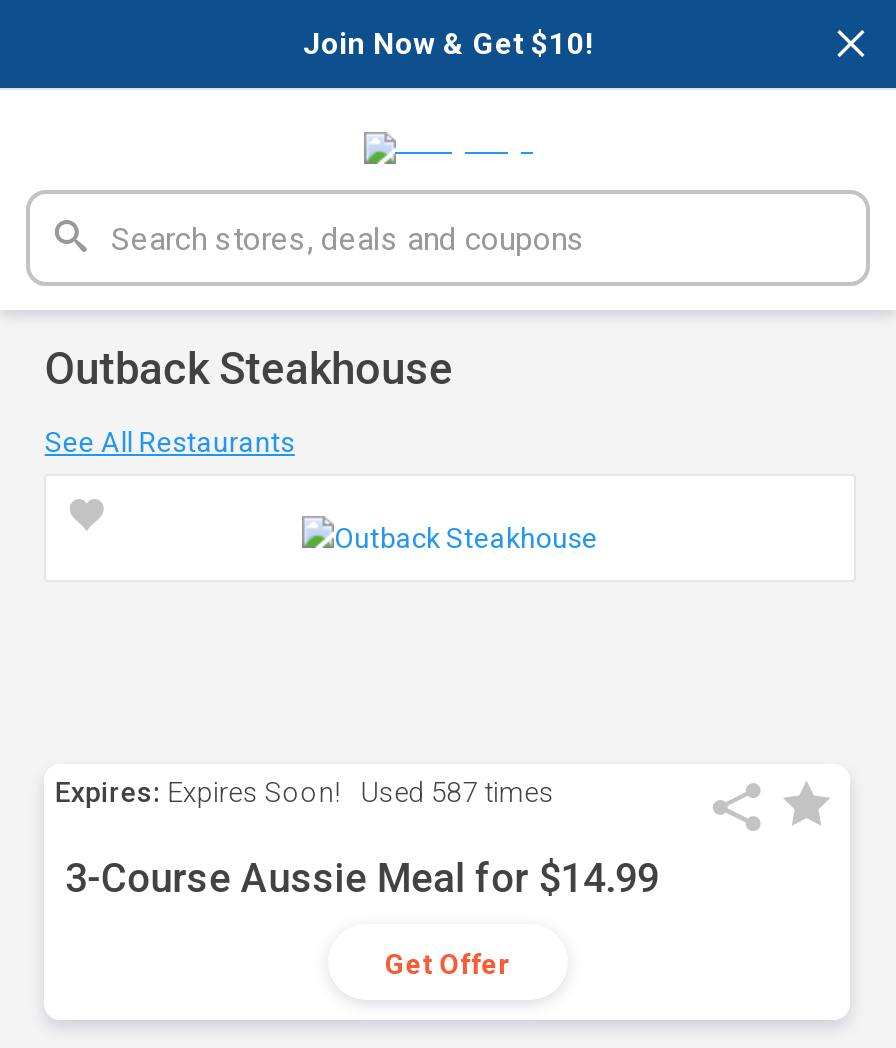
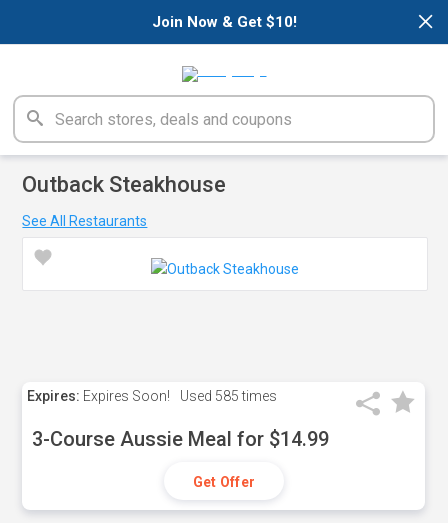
- Expires: Expires Soon! Used 587 times
+ Expires: Expires Soon! Used 585 times
